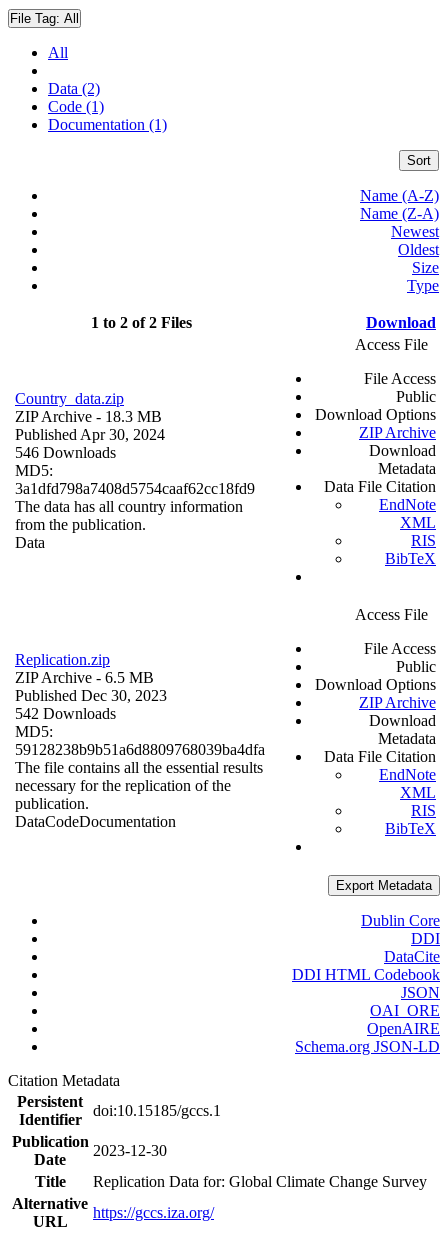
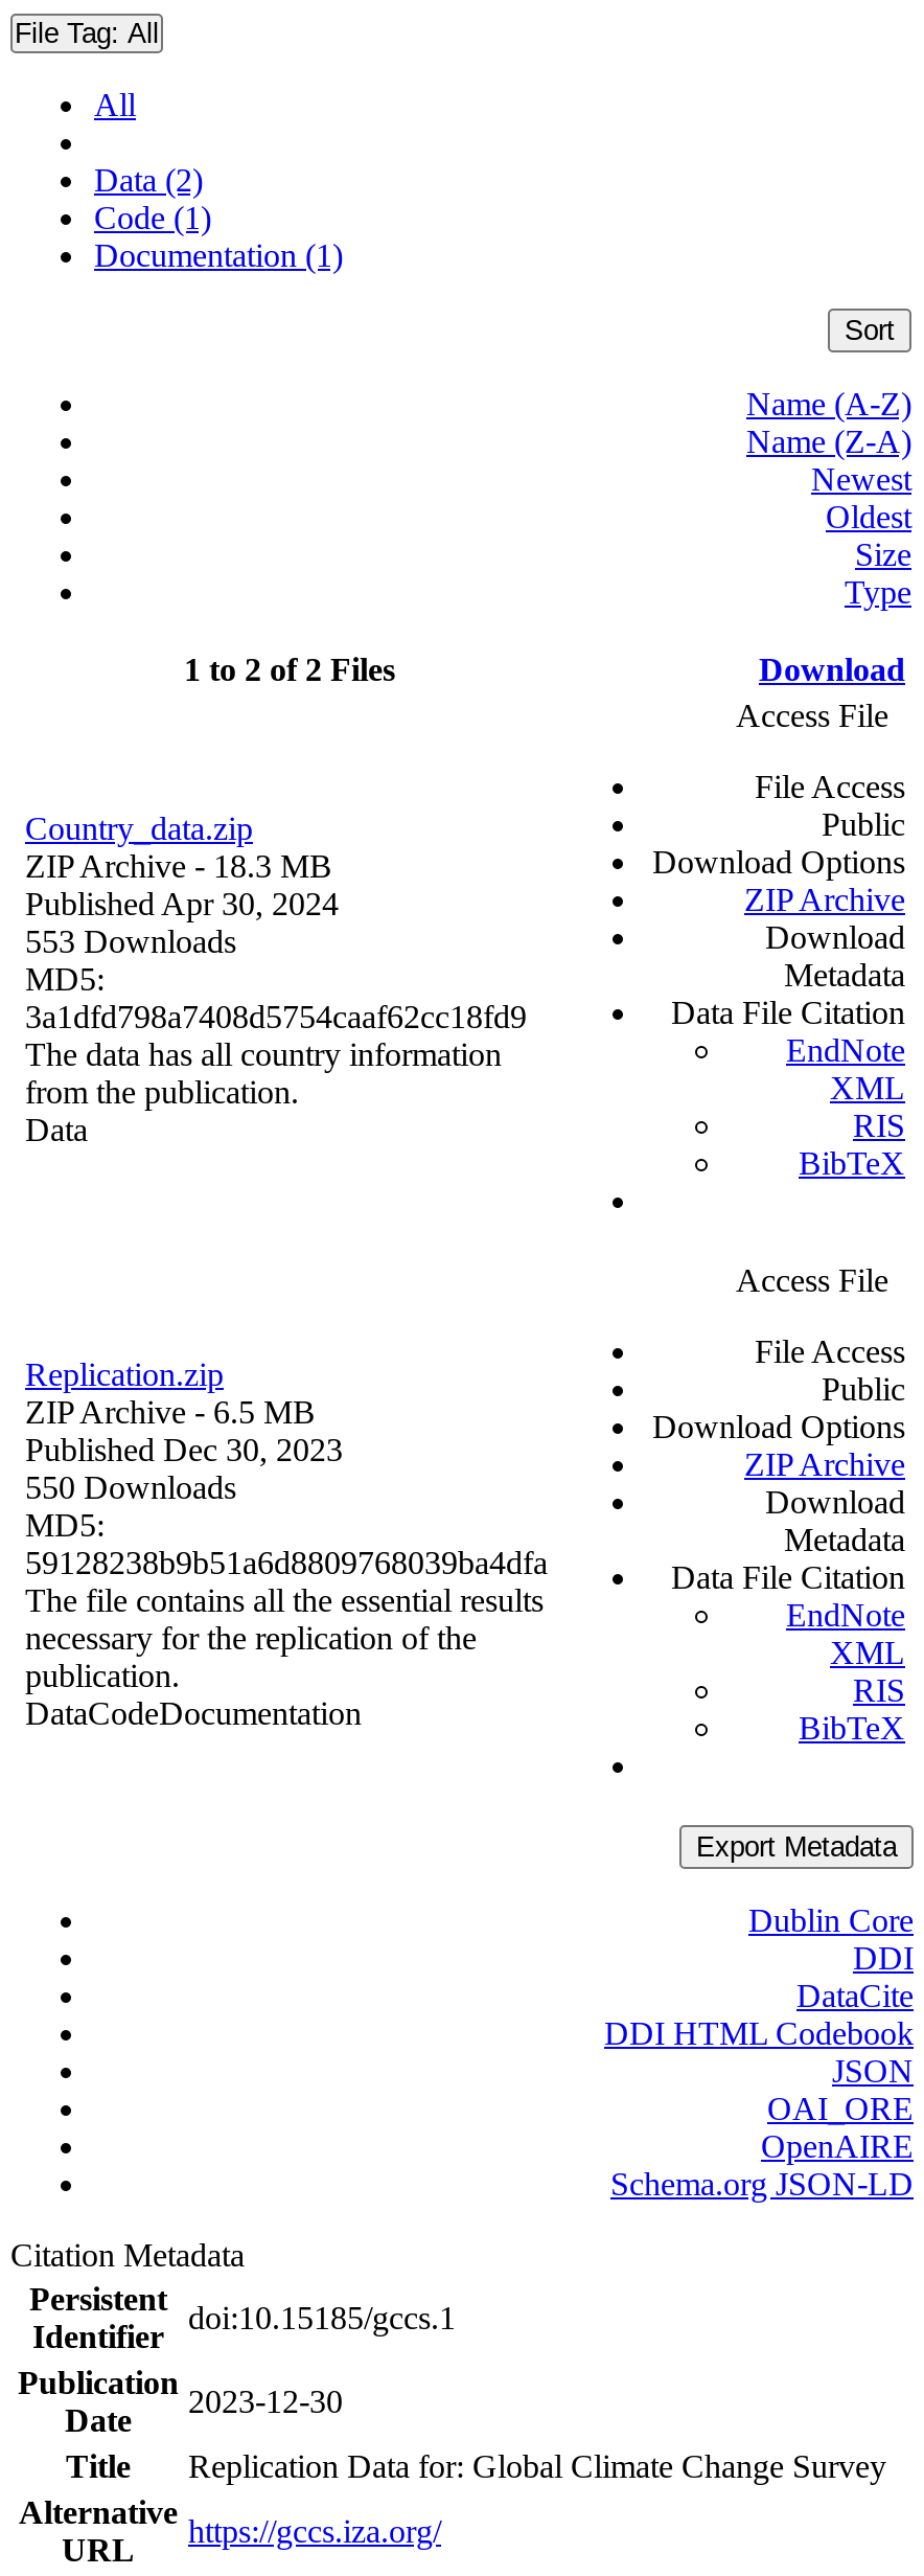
- 546 Downloads
+ 553 Downloads

- 542 Downloads
+ 550 Downloads
